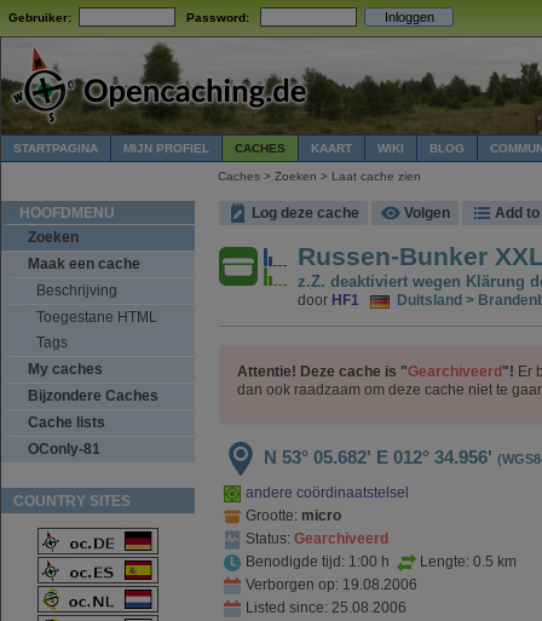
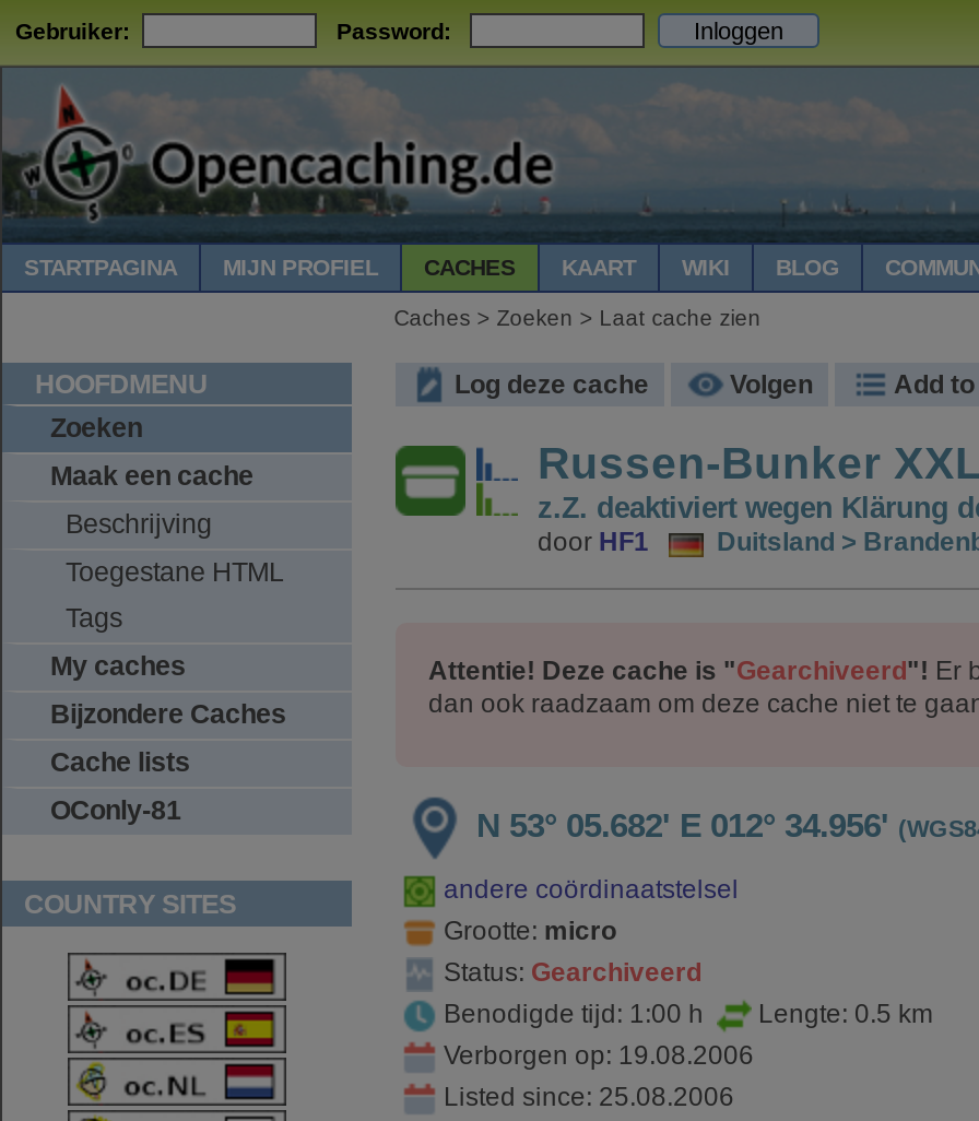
- [image]
+ [image]
